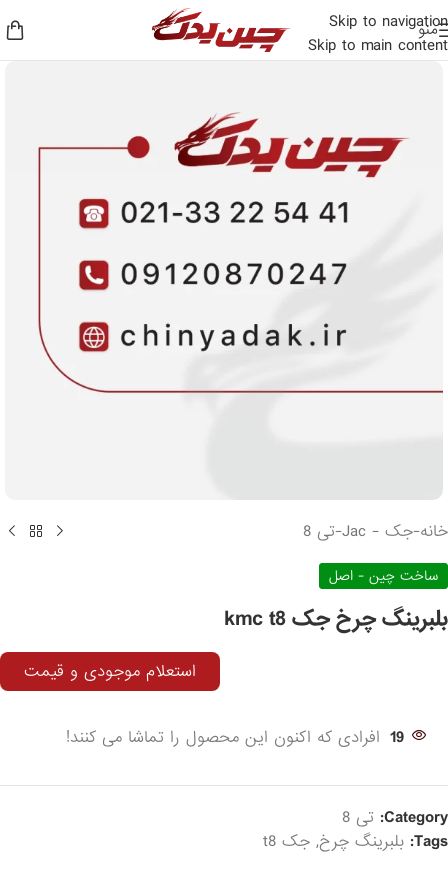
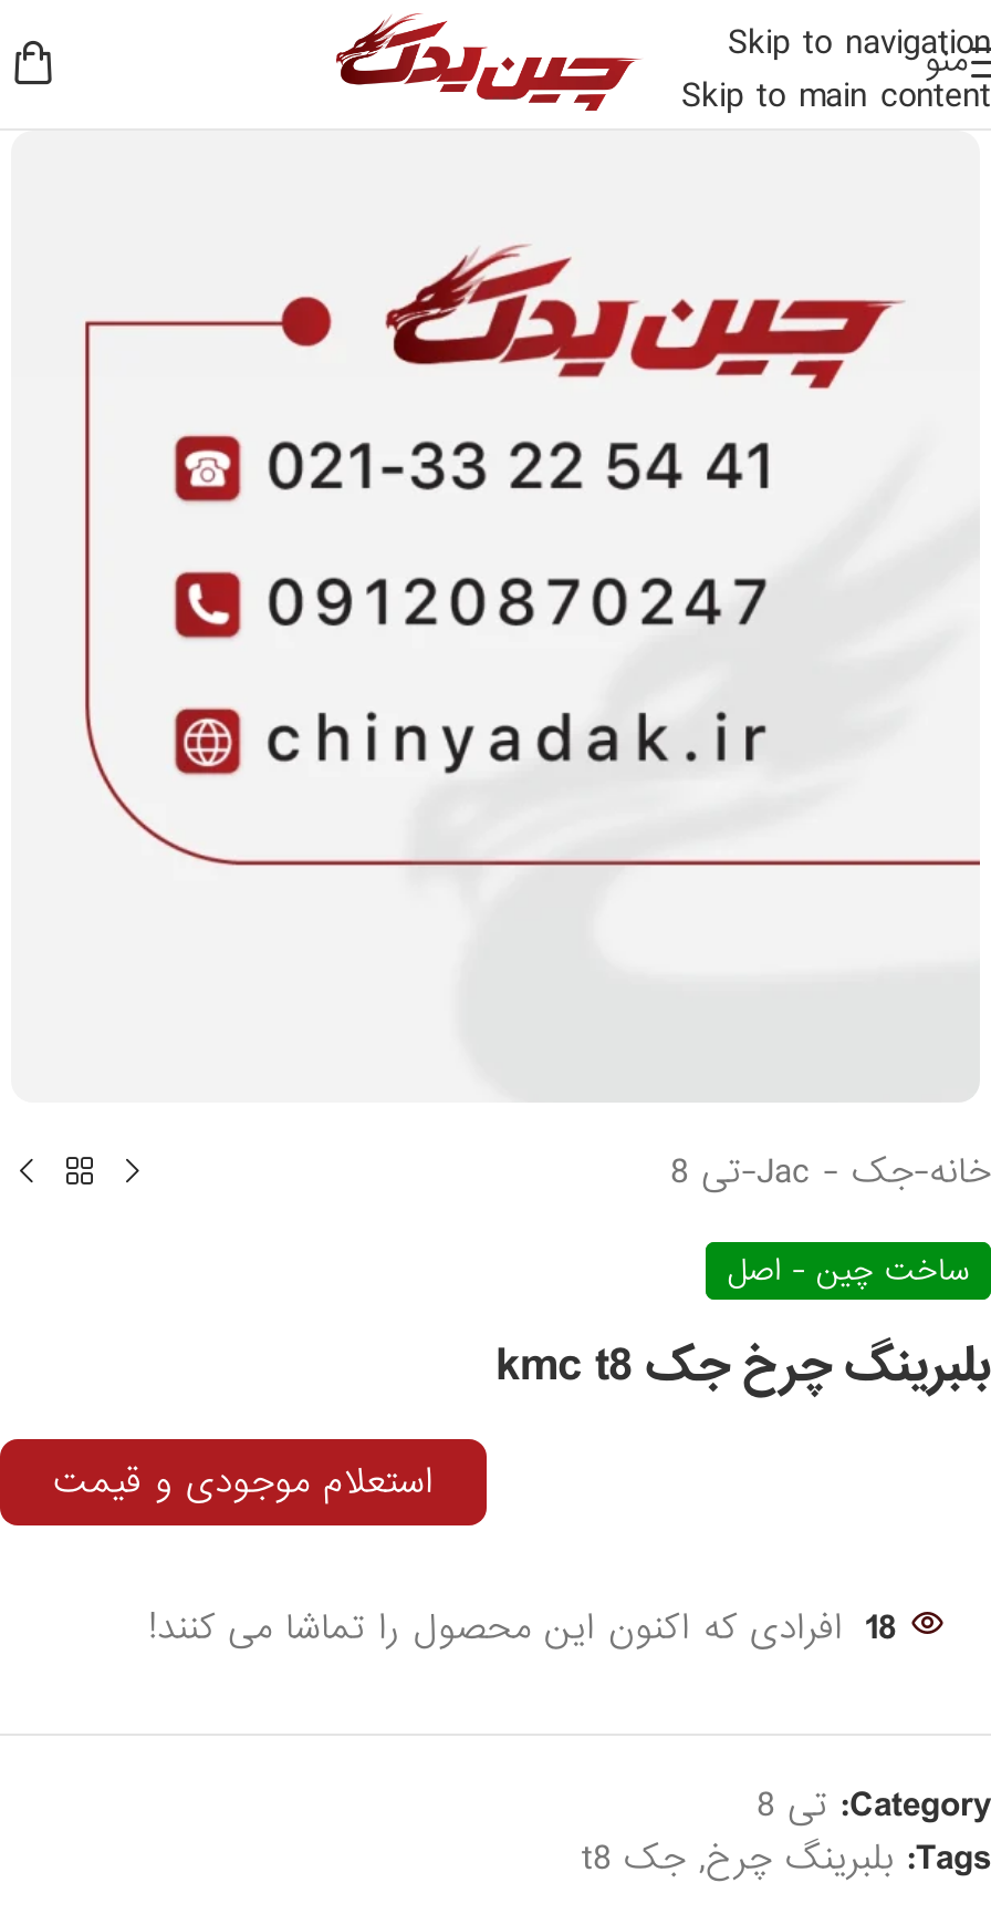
- 19 افرادی که اکنون این محصول را تماشا می کنند!
+ 18 افرادی که اکنون این محصول را تماشا می کنند!
